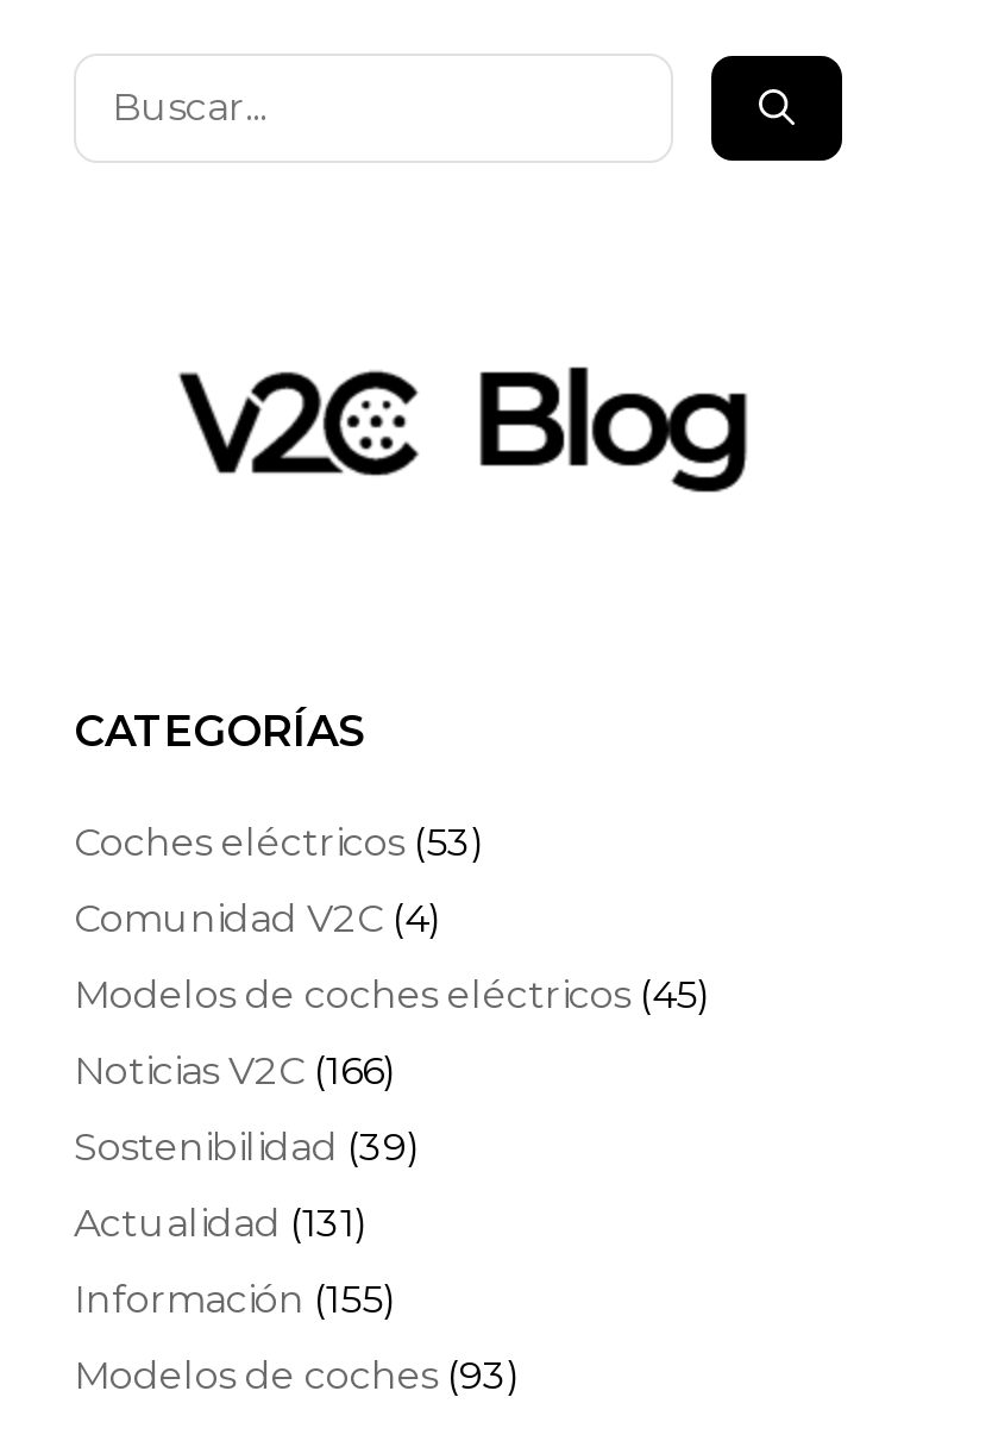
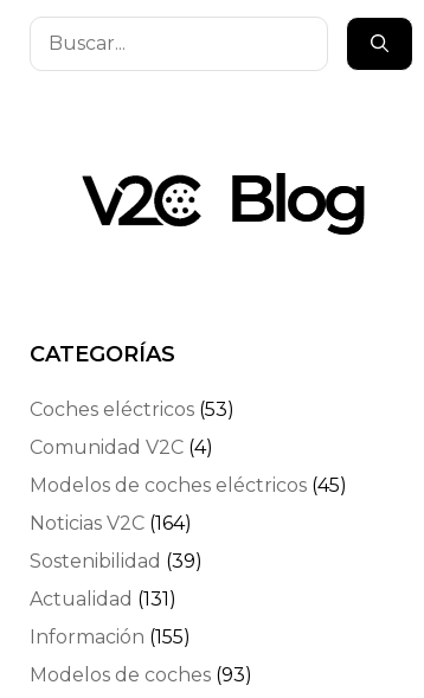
- Noticias V2C (166)
+ Noticias V2C (164)
